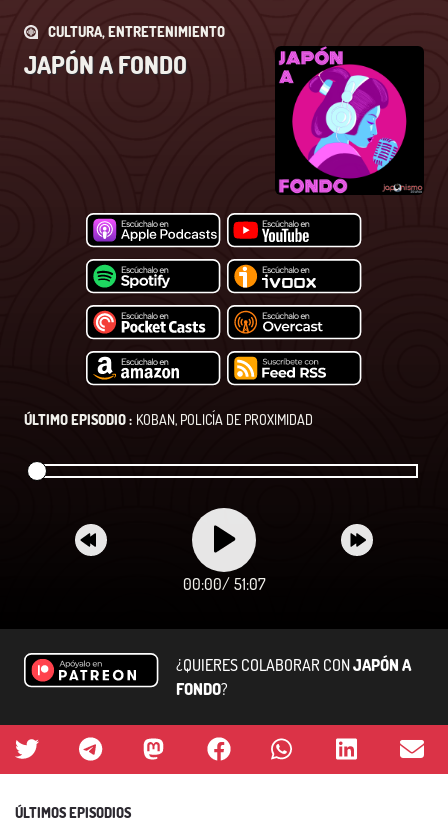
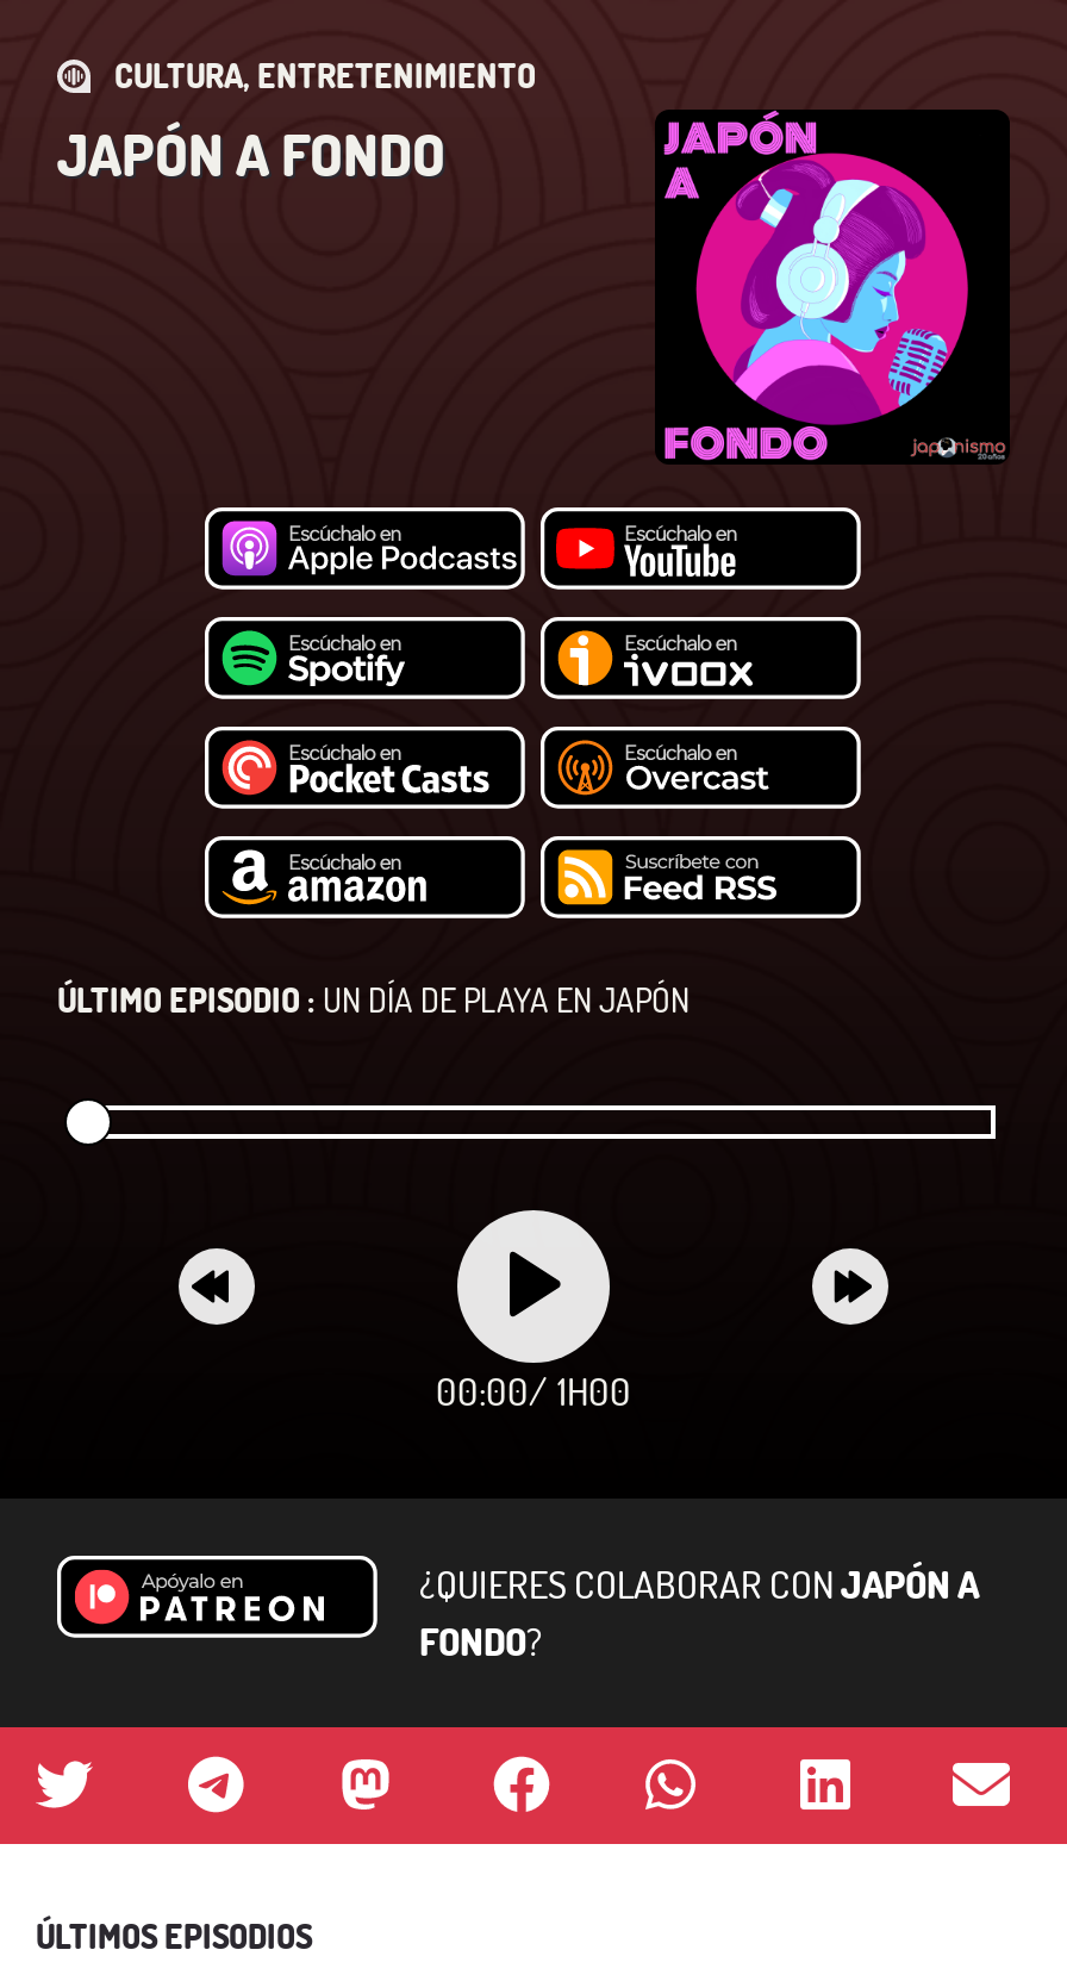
- ÚLTIMO EPISODIO : KOBAN, POLICÍA DE PROXIMIDAD
+ ÚLTIMO EPISODIO : UN DÍA DE PLAYA EN JAPÓN

- 00:00/ 51:07
+ 00:00/ 1H00
